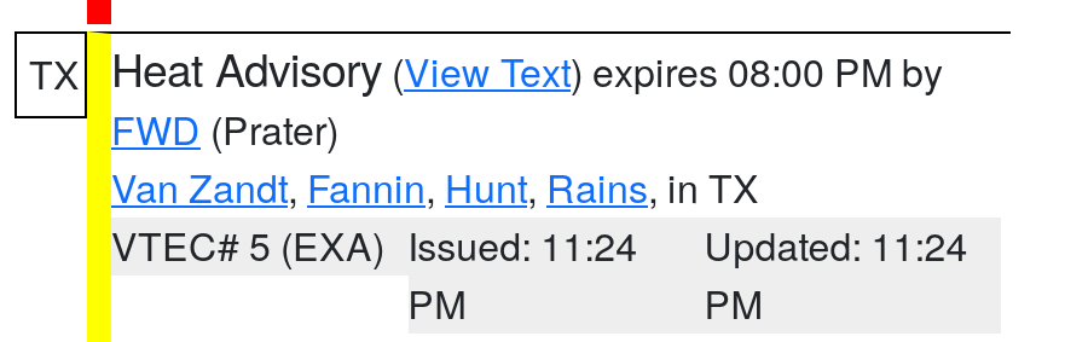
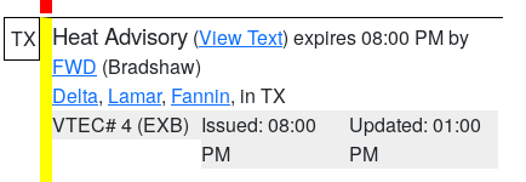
- FWD (Prater)
- Van Zandt, Fannin, Hunt, Rains, in TX
- VTEC# 5 (EXA) Issued: 11:24
+ FWD (Bradshaw)
+ Delta, Lamar, Fannin, in TX
+ VTEC# 4 (EXB) Issued: 08:00

- Updated: 11:24
+ Updated: 01:00
